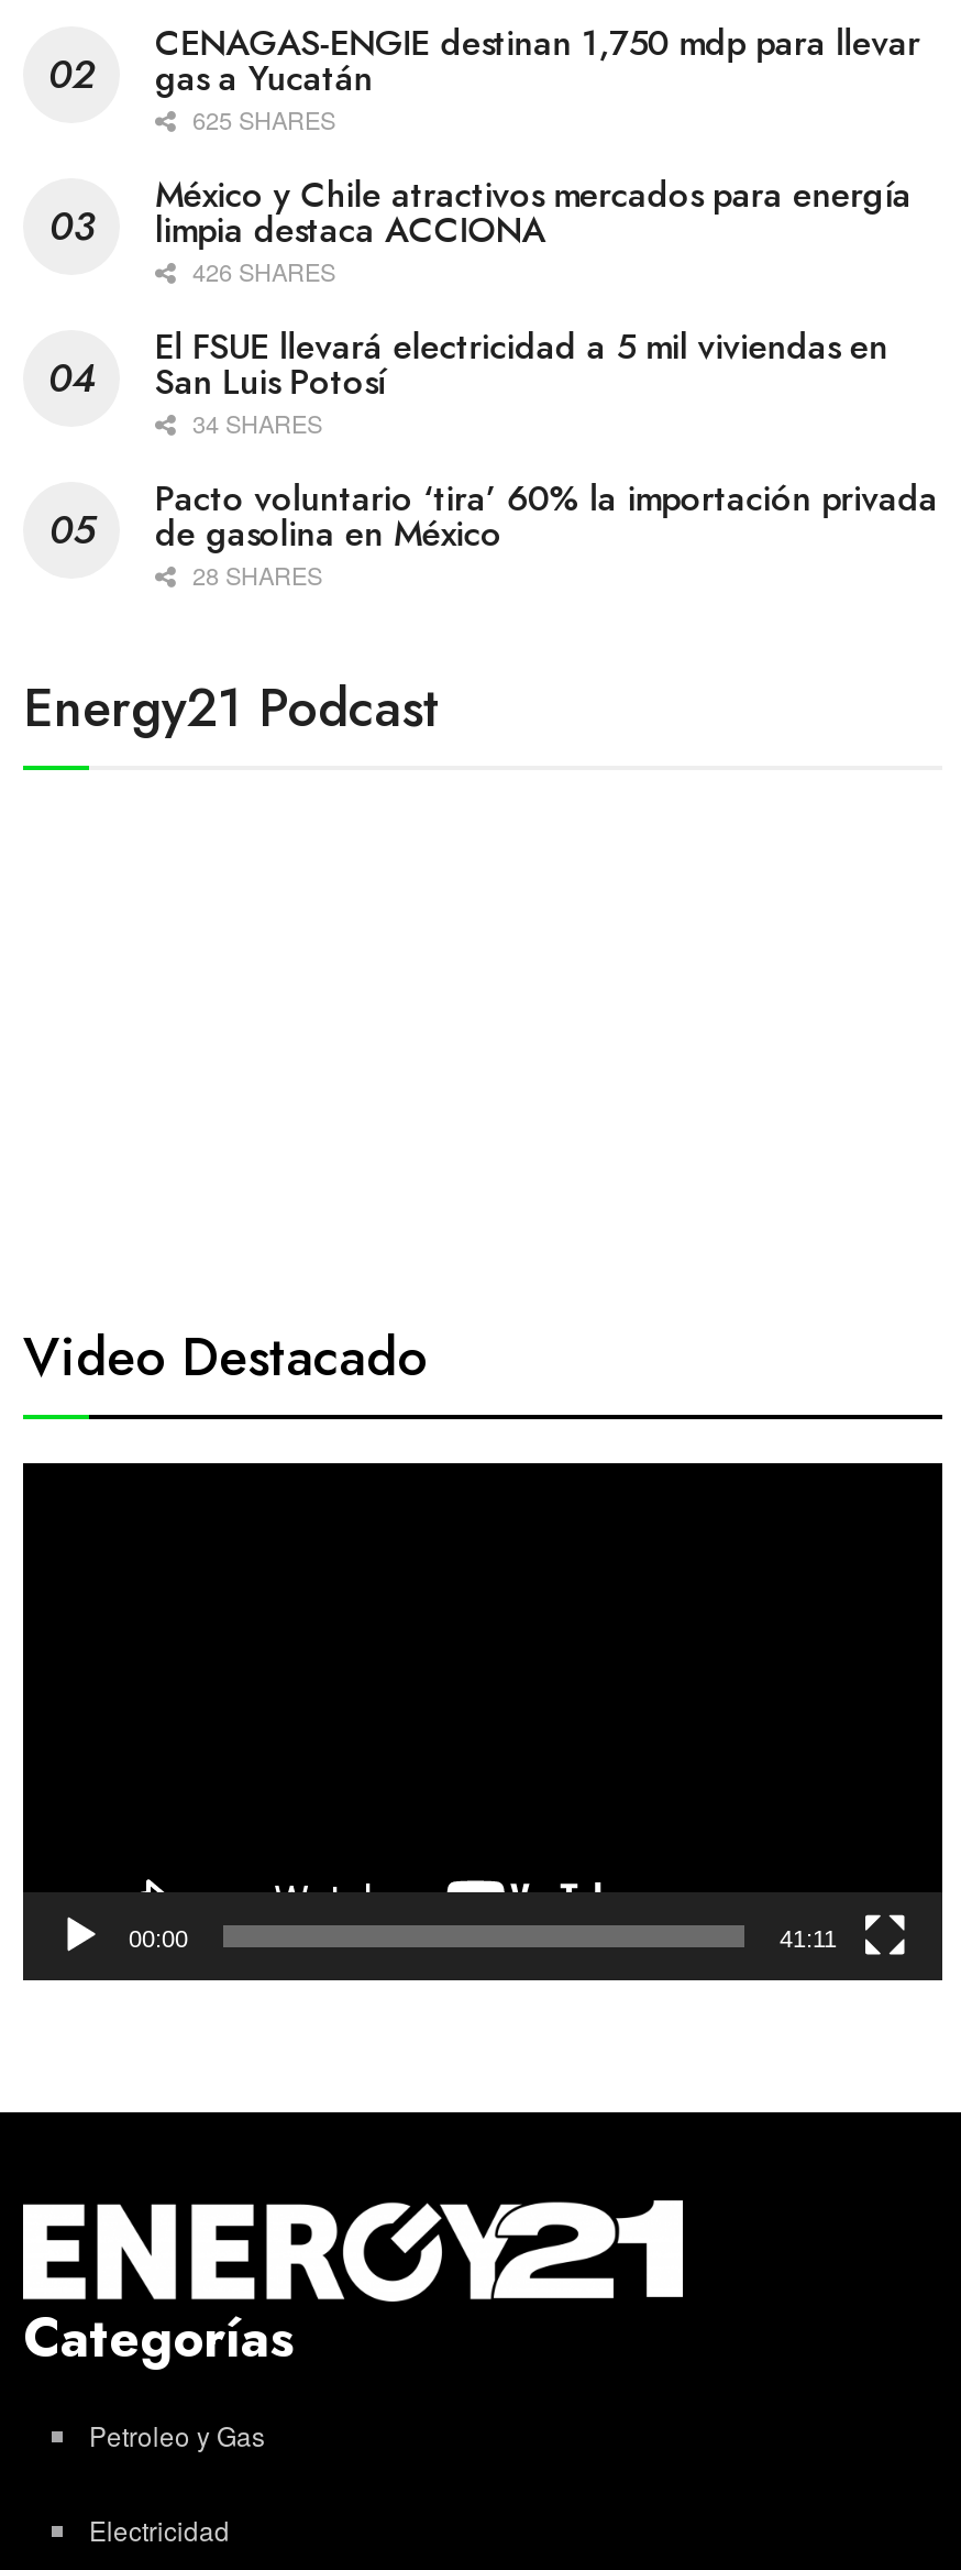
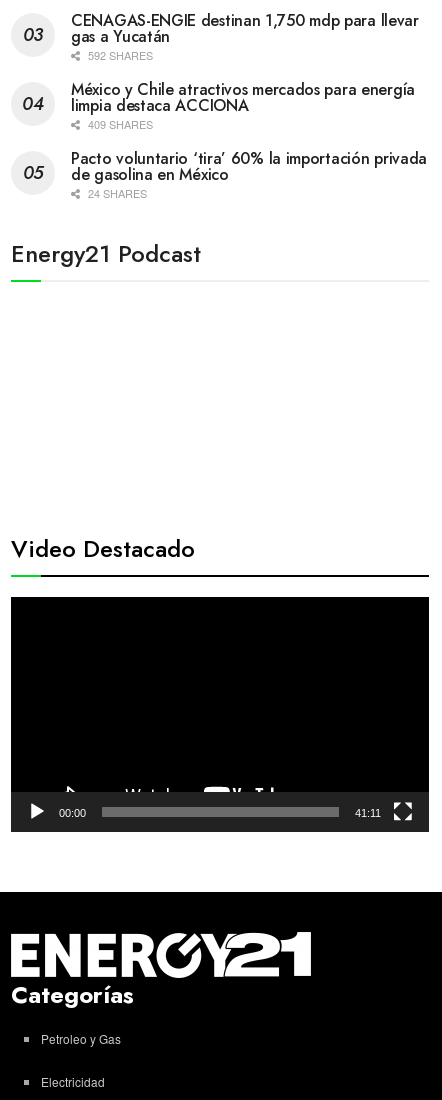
- 625 SHARES
+ 592 SHARES

- 426 SHARES
- El FSUE llevará electricidad a 5 mil viviendas en
- San Luis Potosí
- 34 SHARES
+ 409 SHARES

- 28 SHARES
+ 24 SHARES
